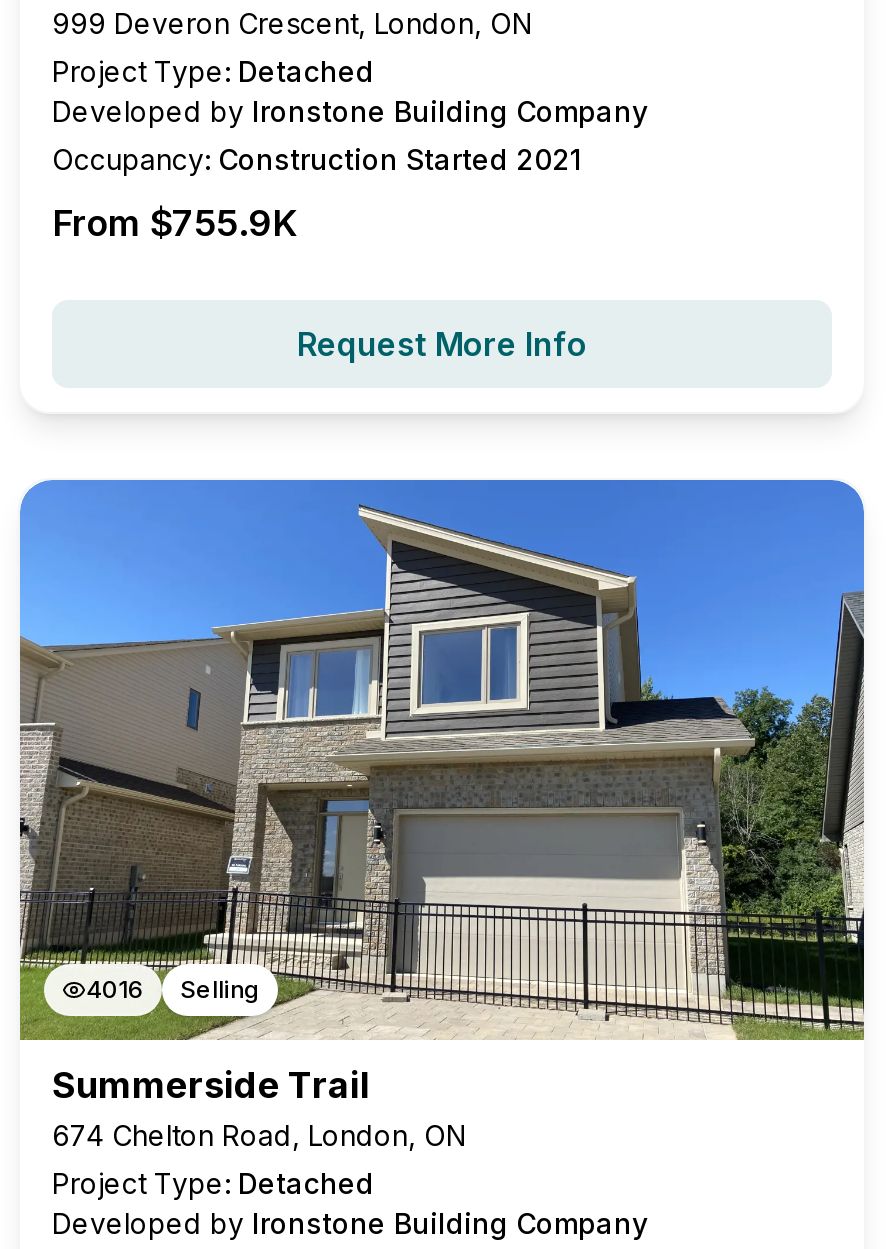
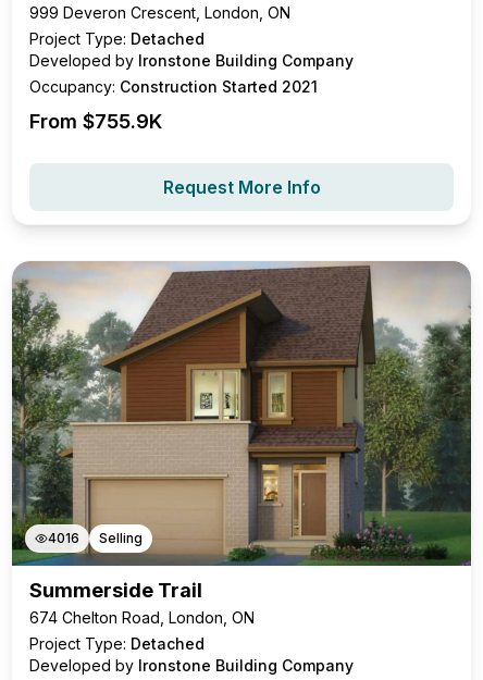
- [image]
+ [image]
